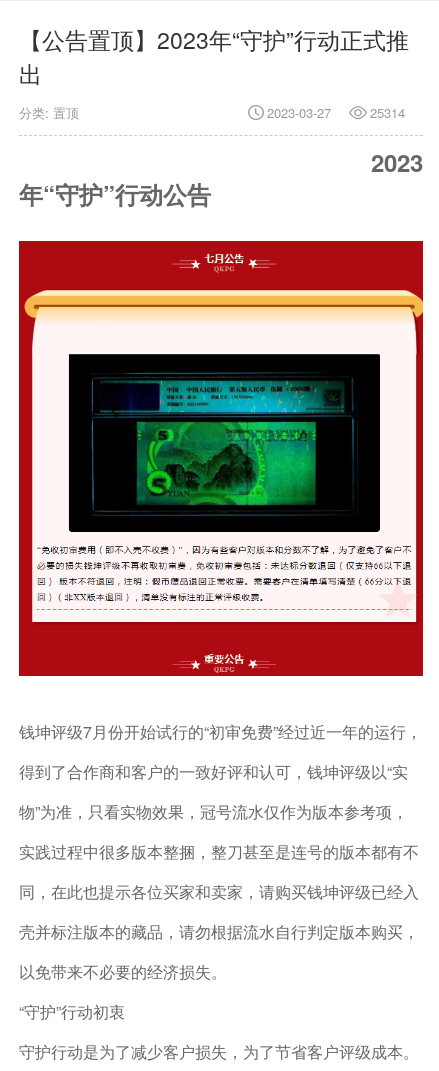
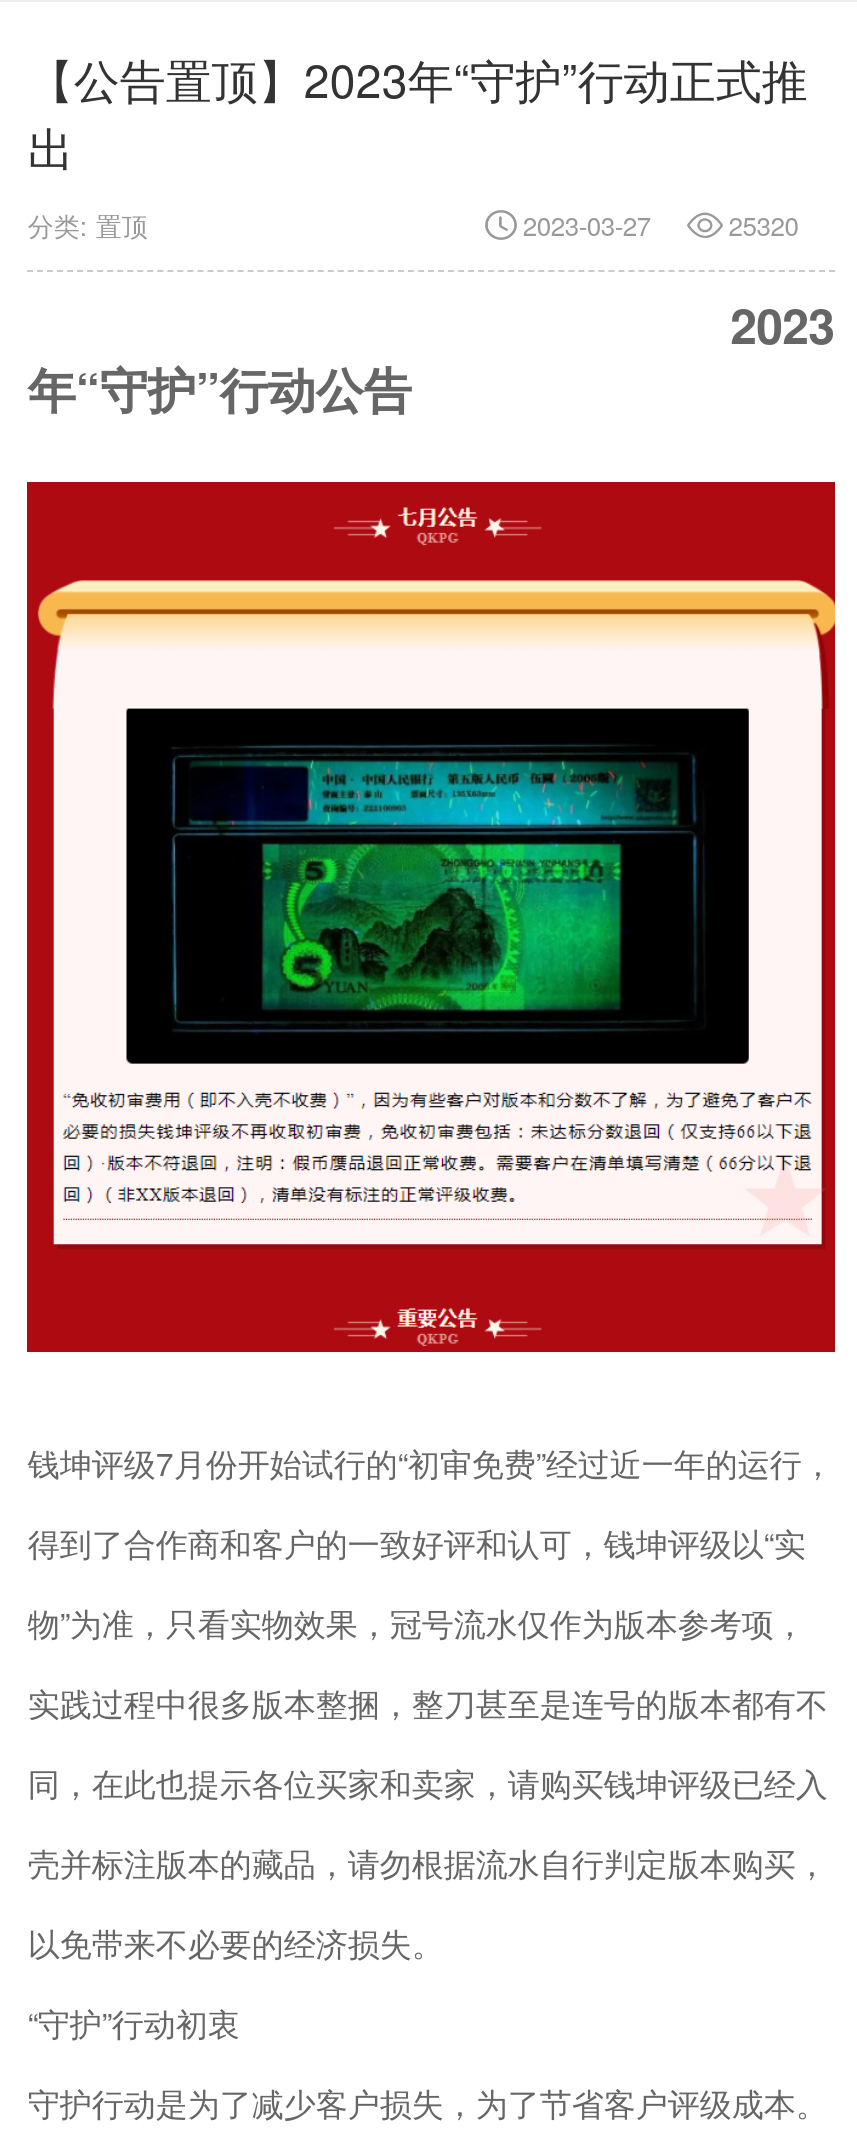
- 25314
+ 25320
